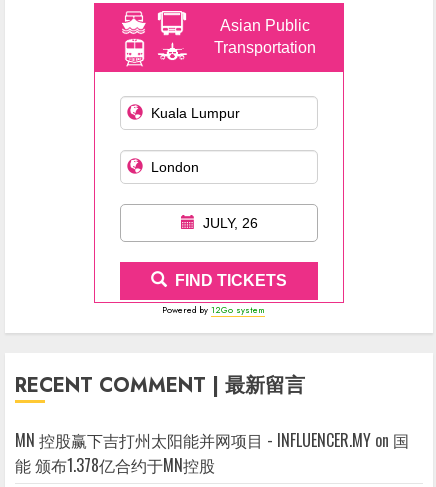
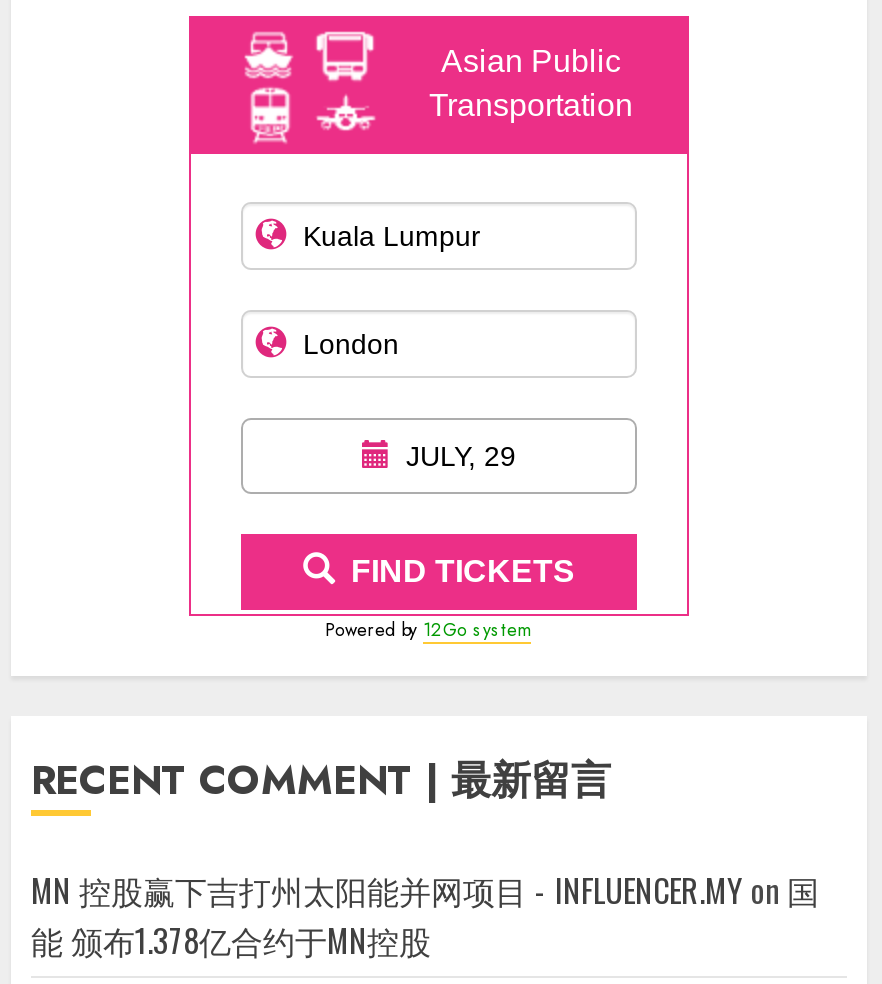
- JULY, 26
+ JULY, 29
